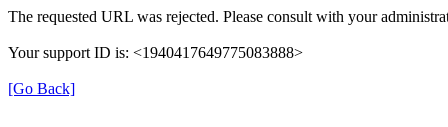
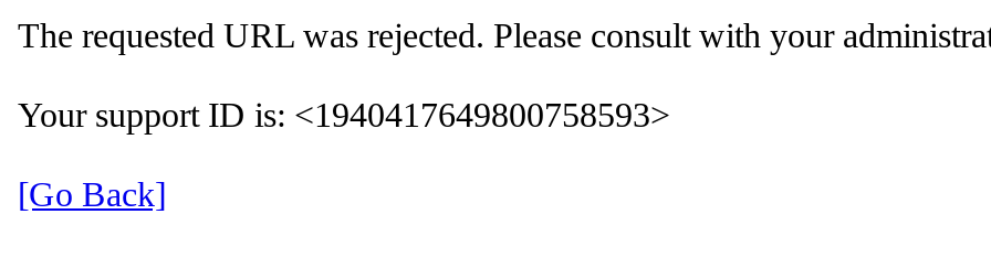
- Your support ID is: <1940417649775083888>
+ Your support ID is: <1940417649800758593>
